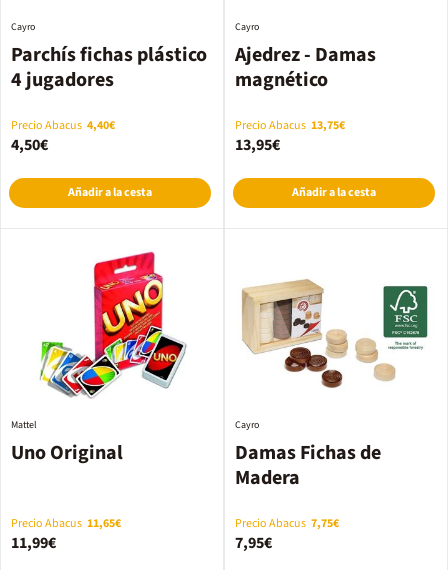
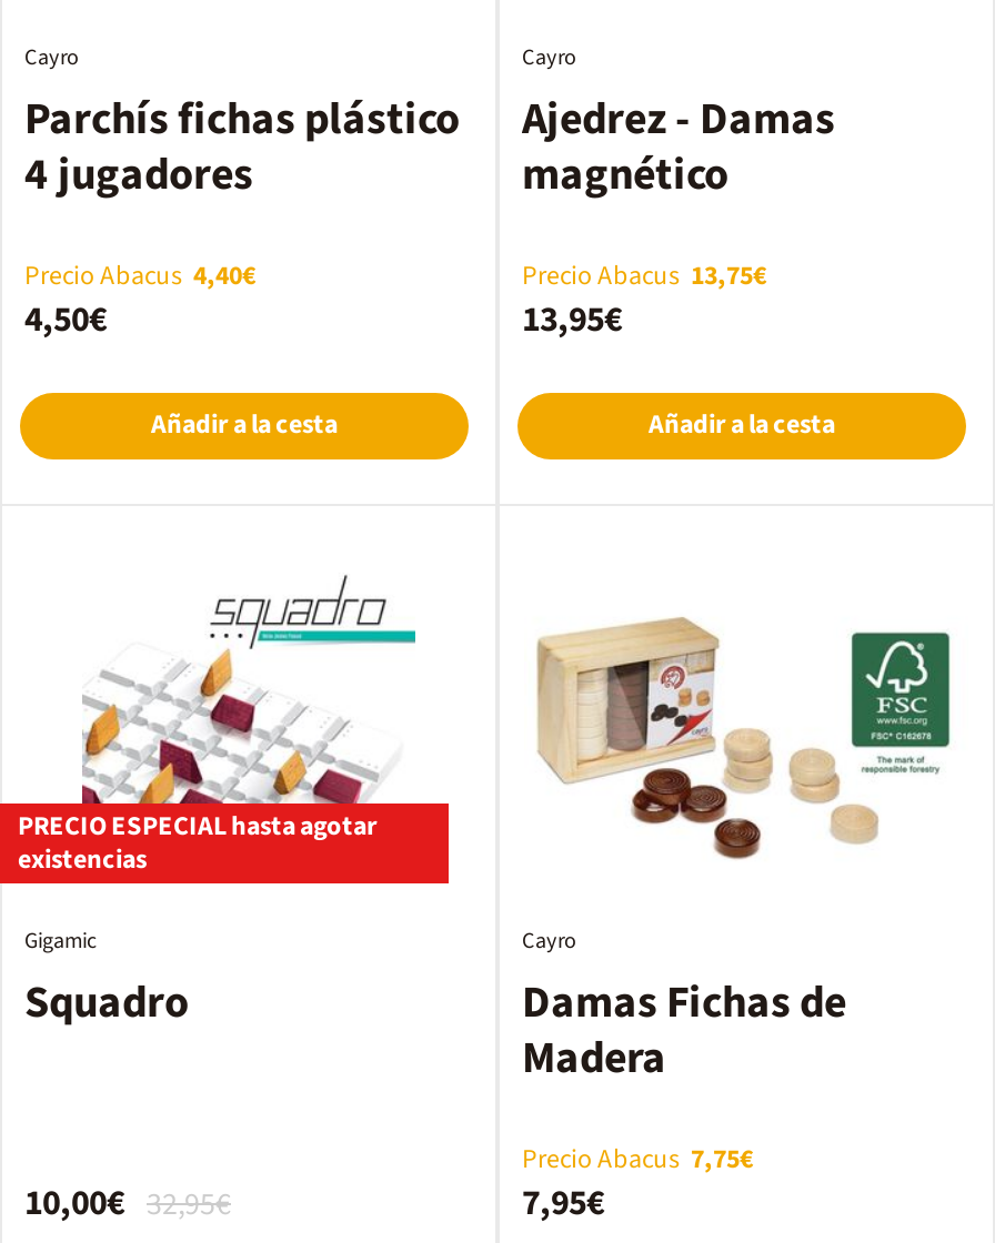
- [image]
- Mattel
+ [image]
+ Gigamic

- Uno Original
+ PRECIO ESPECIAL hasta agotar
+ existencias
+ Squadro

- Precio Abacus 11,65€
- 11,99€
+ 32,95€
+ 10,00€
